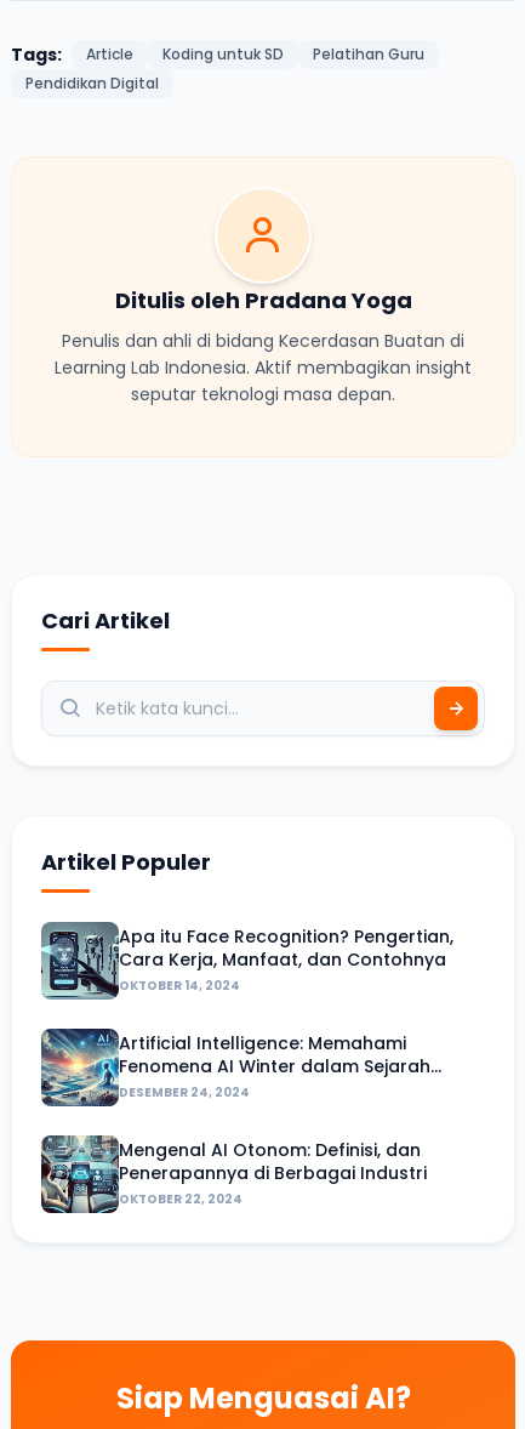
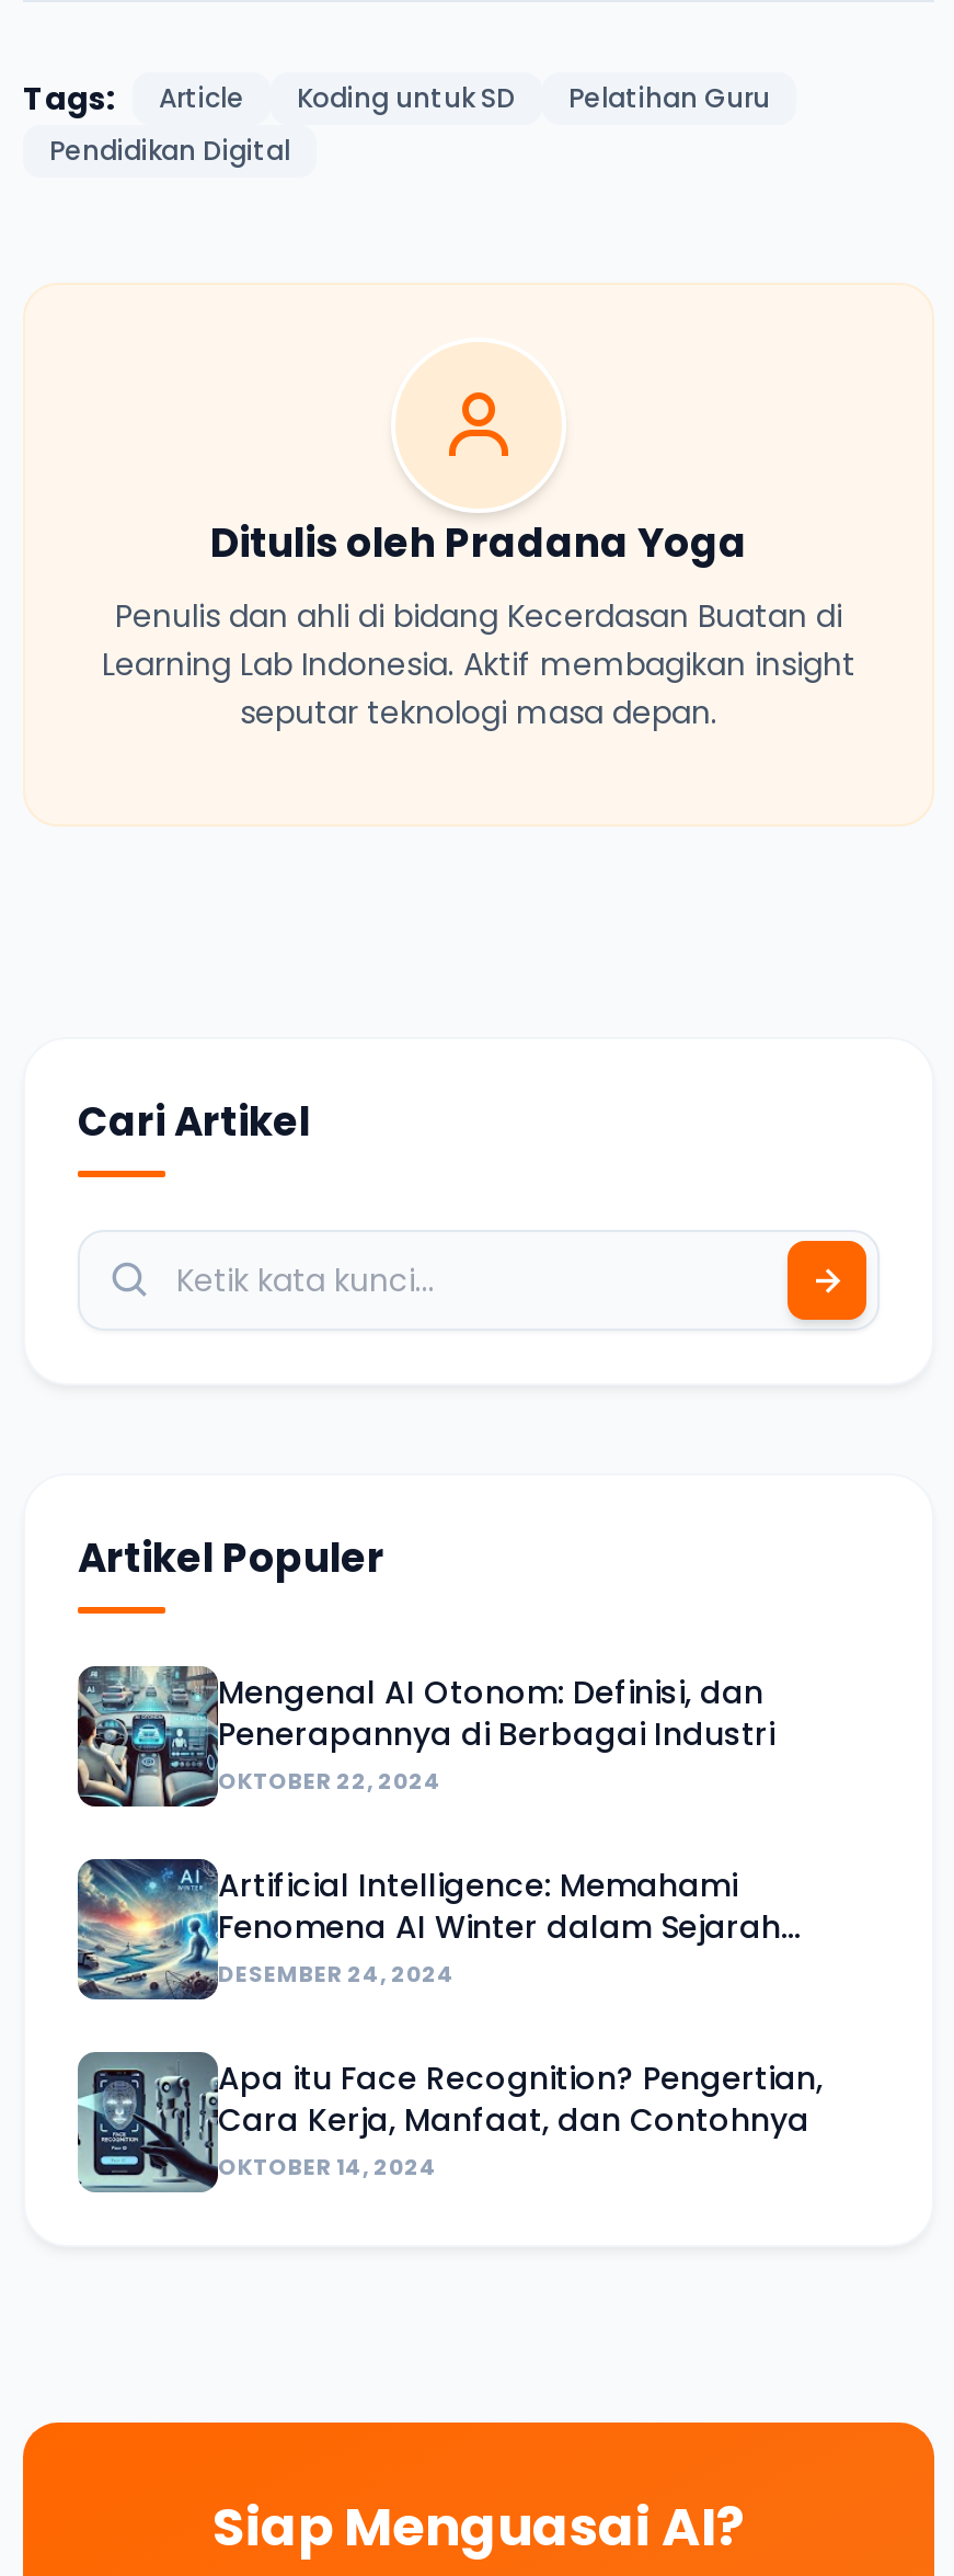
moved down: [image] | Apa itu Face Recognition? Pengertian, | Cara Kerja, Manfaat, dan Contohnya | OKTOBER 14, 2024

moved up: [image] | Mengenal AI Otonom: Definisi, dan | Penerapannya di Berbagai Industri | OKTOBER 22, 2024
